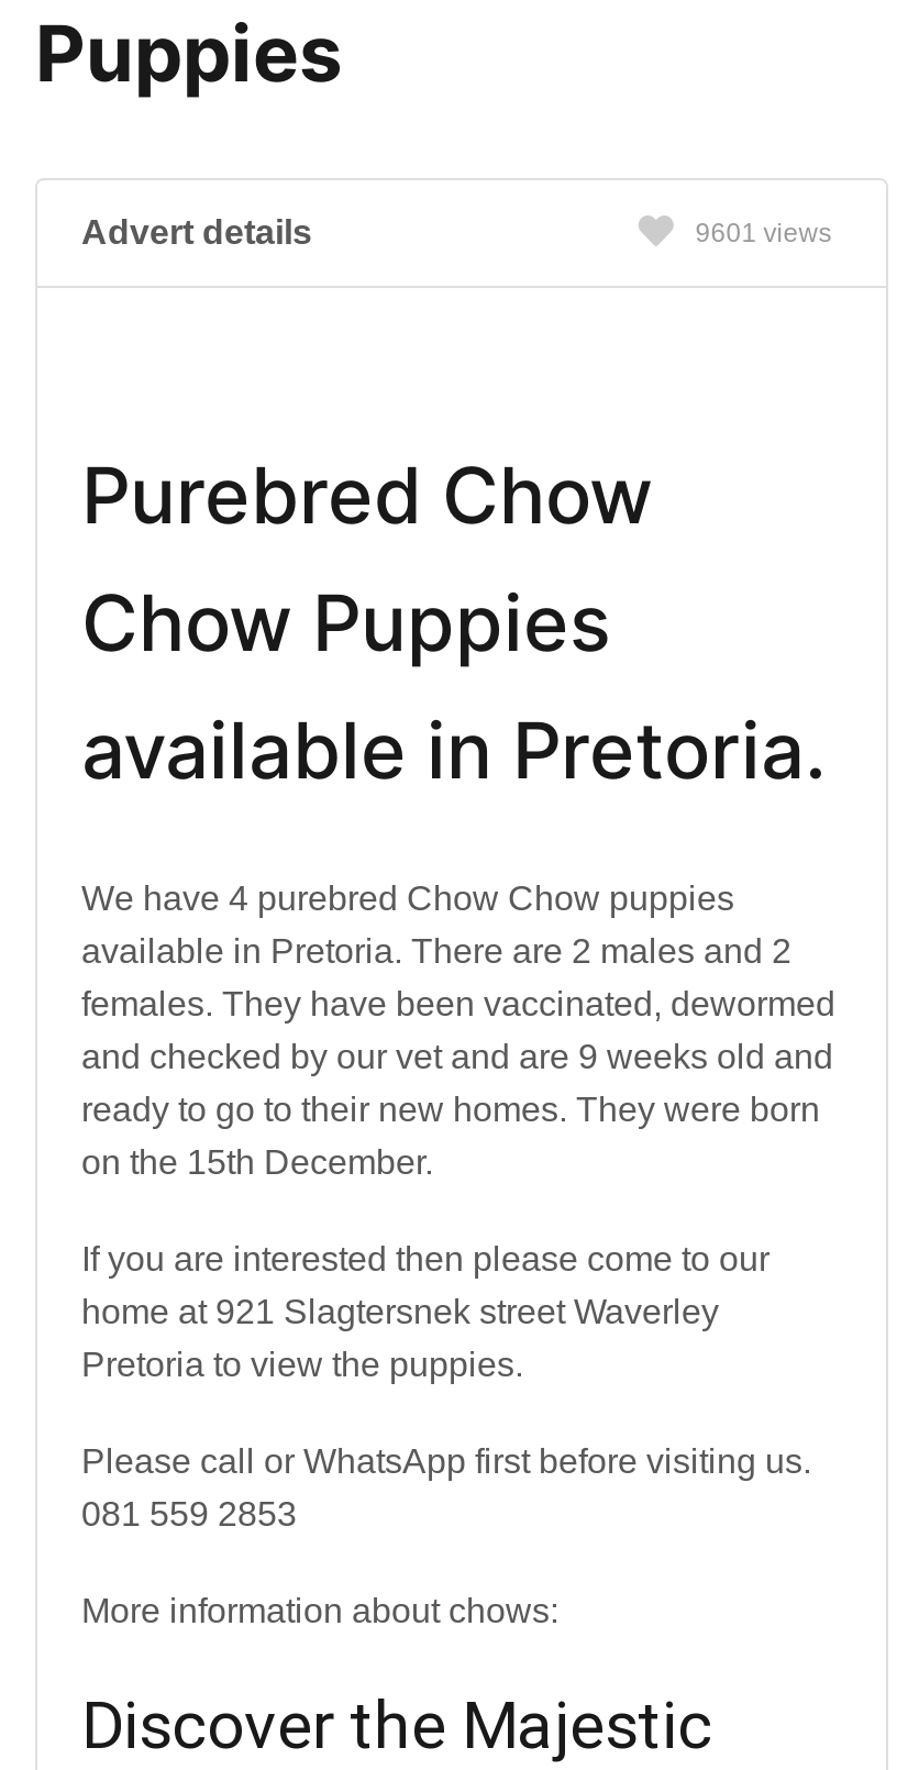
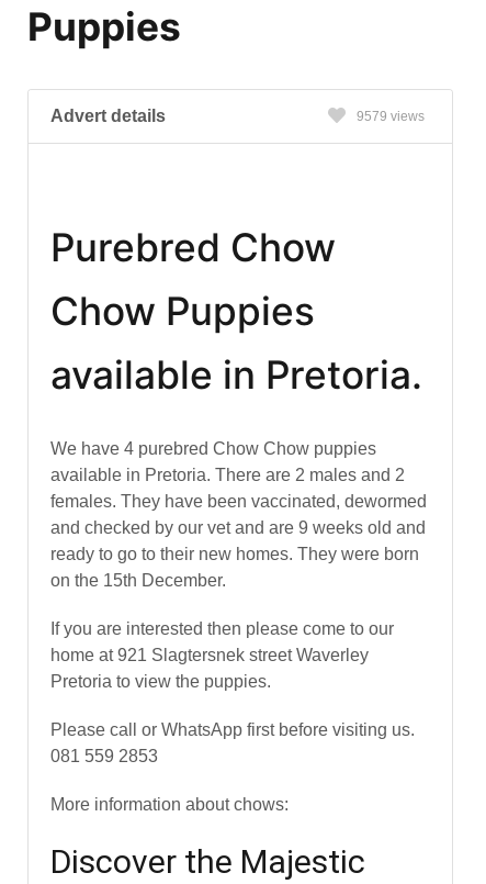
- 9601 views
+ 9579 views
